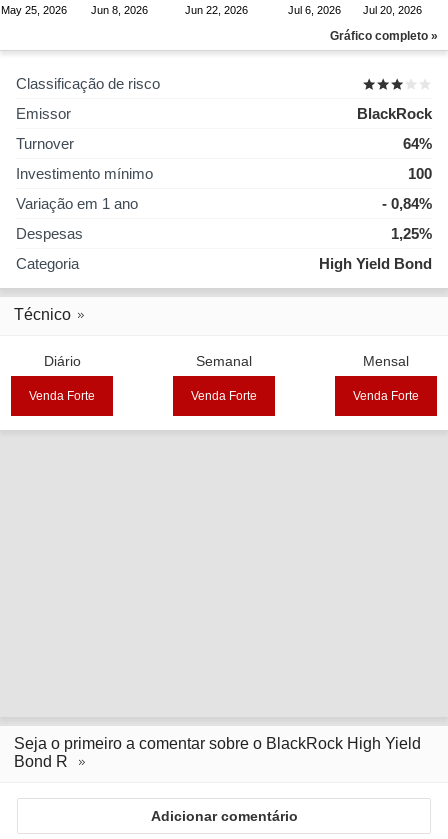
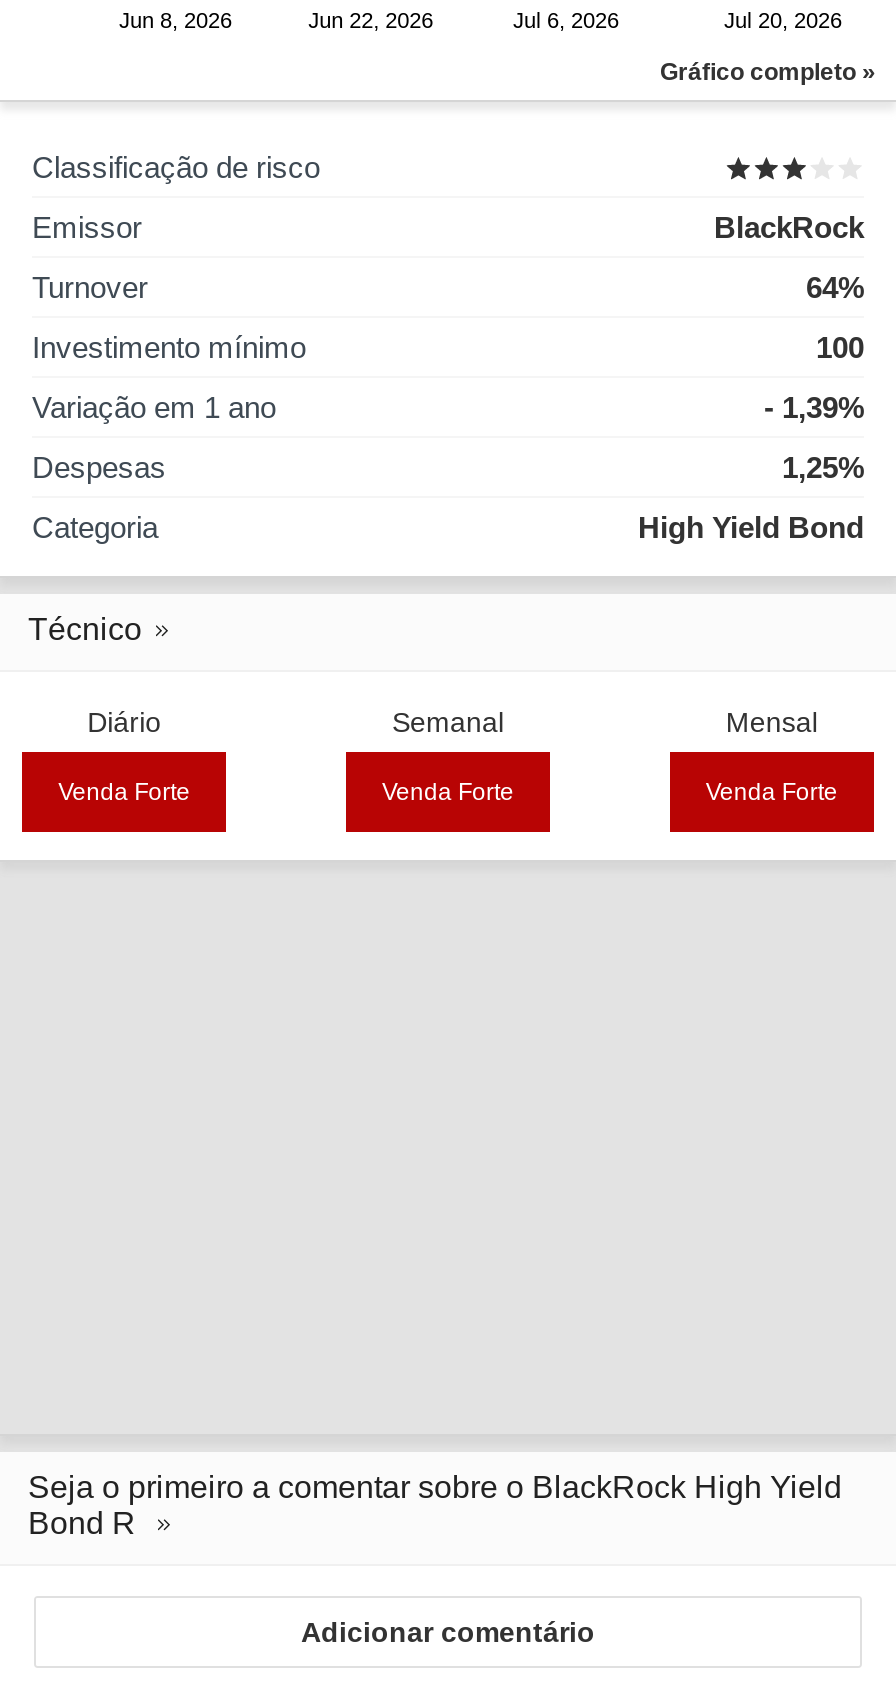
- May 25, 2026

- - 0,84%
+ - 1,39%
